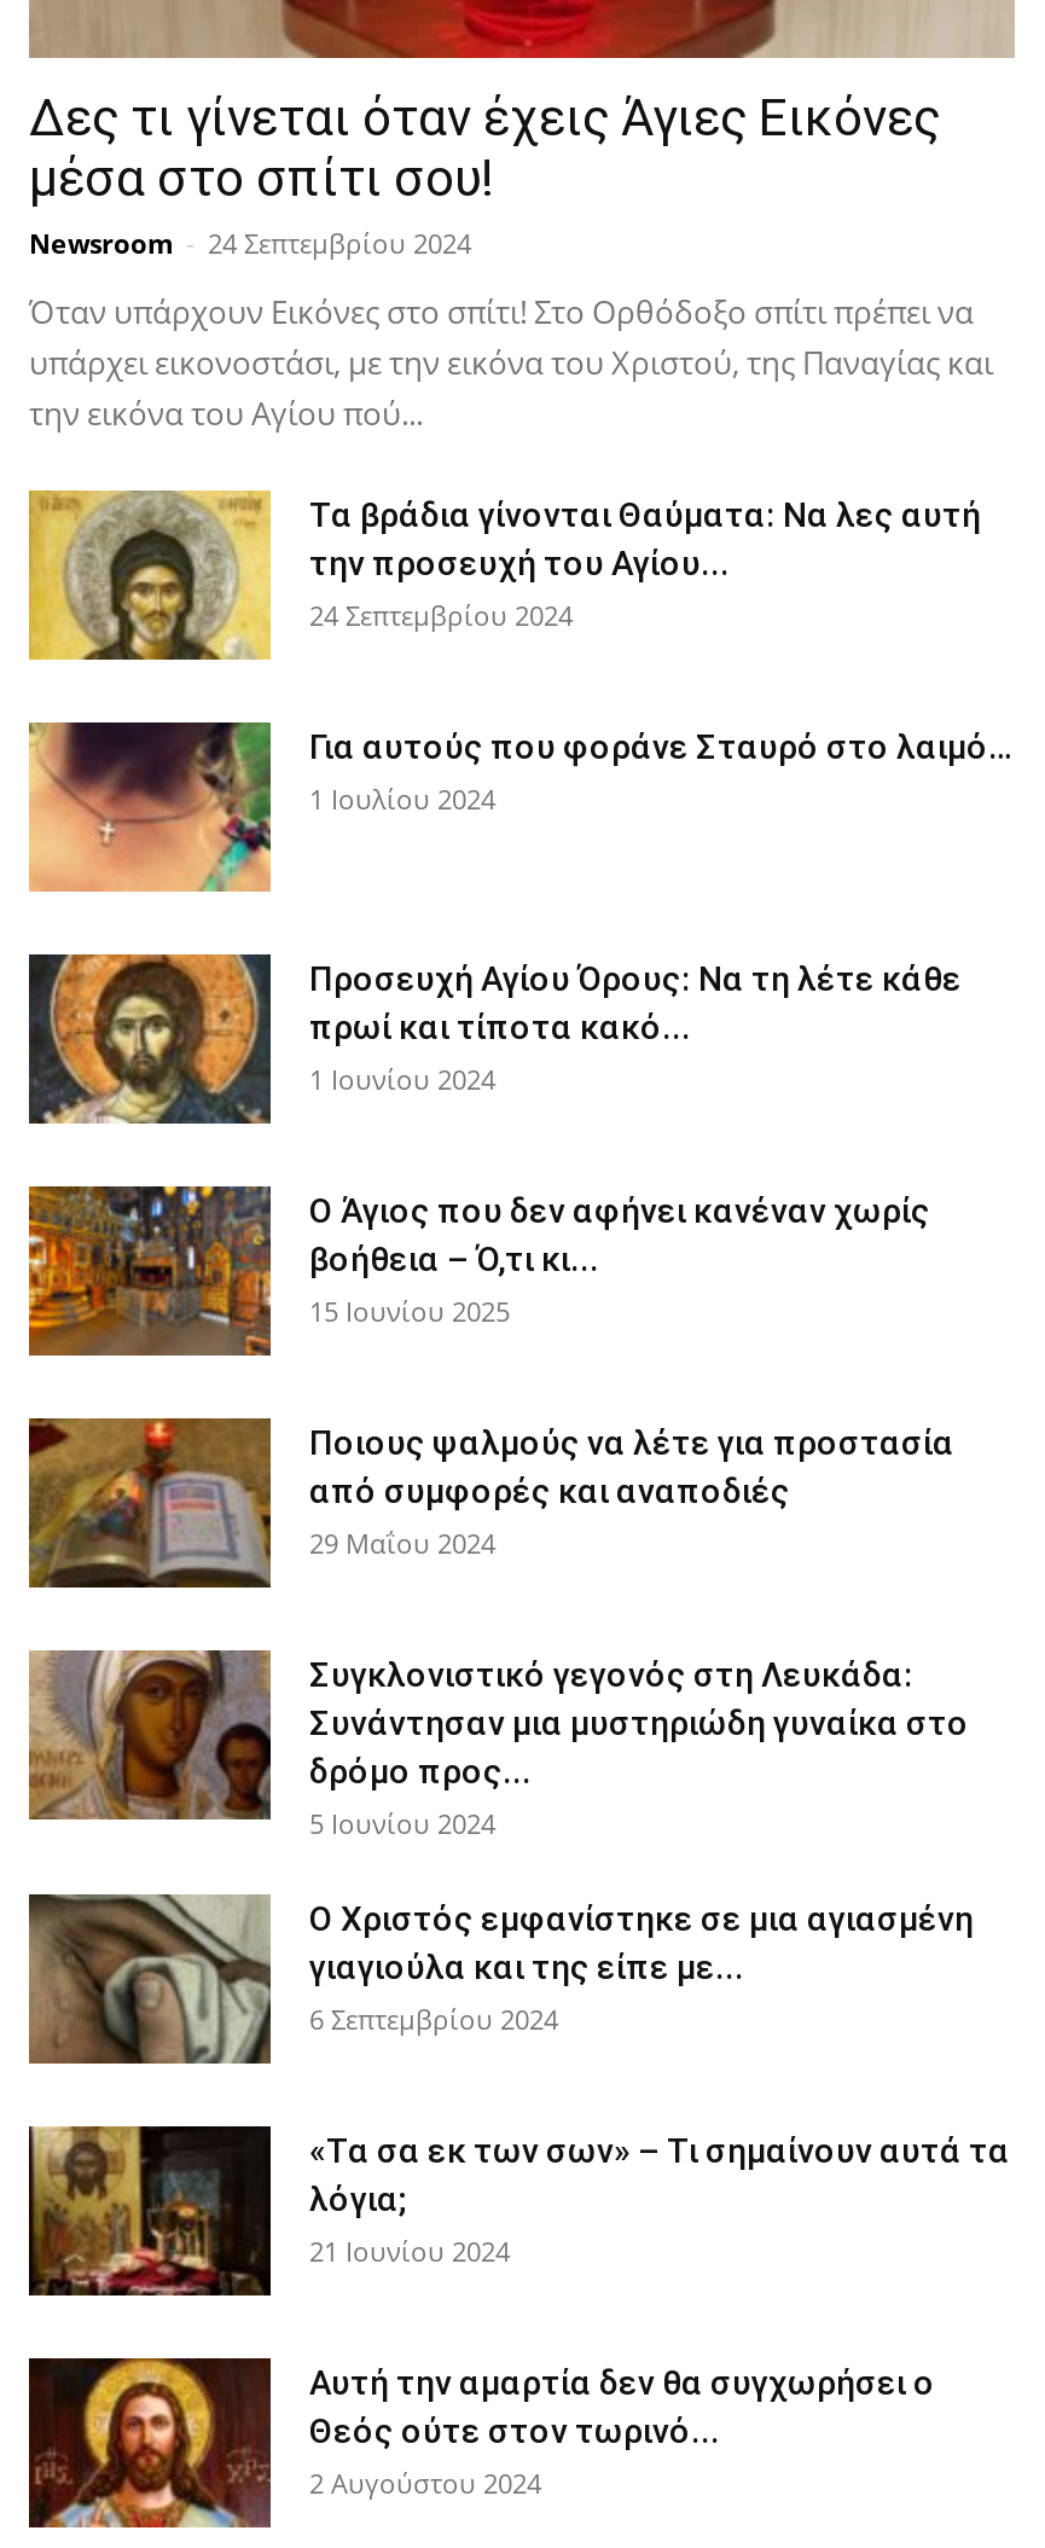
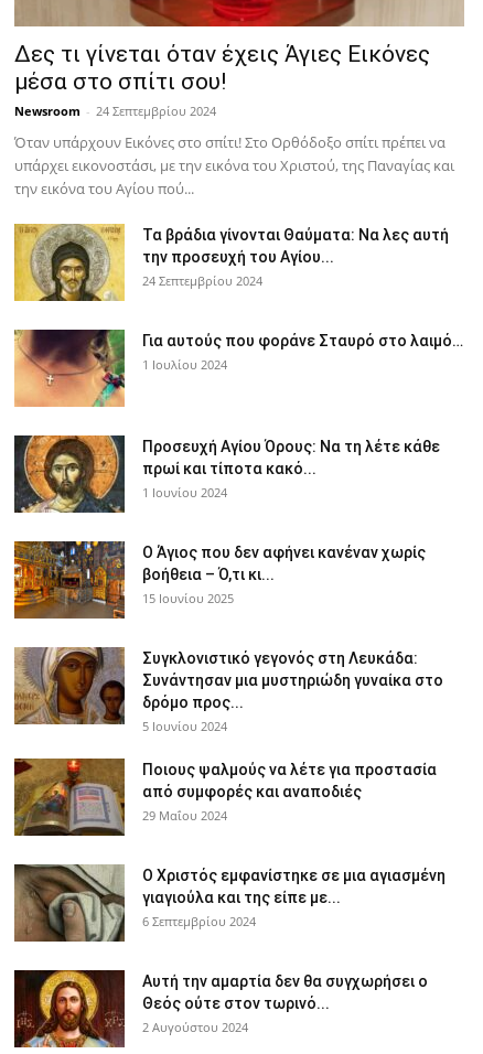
moved down: [image] | Ποιους ψαλμούς να λέτε για προστασία | από συμφορές και αναποδιές | 29 Μαΐου 2024

- [image]
- «Τα σα εκ των σων» – Τι σημαίνουν αυτά τα
- λόγια;
- 21 Ιουνίου 2024
